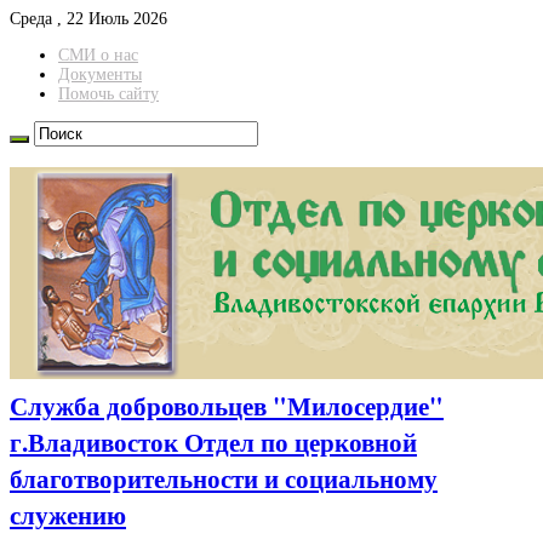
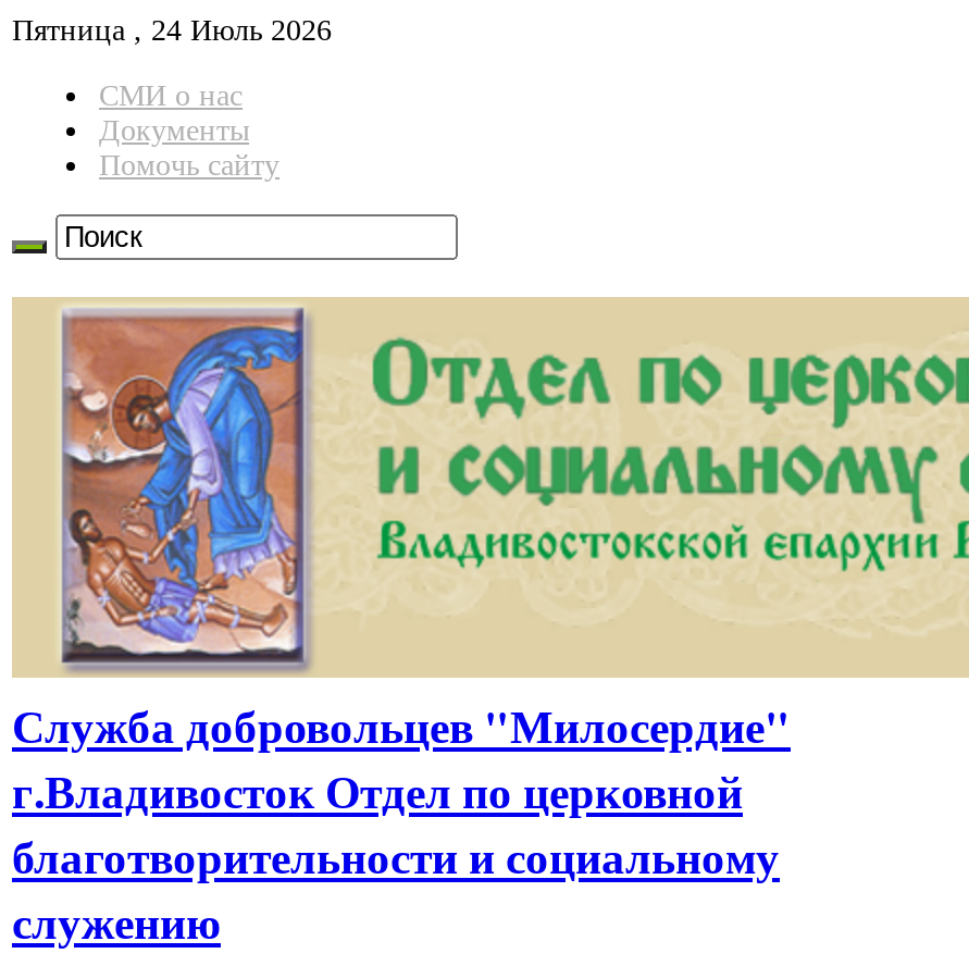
- Среда , 22 Июль 2026
+ Пятница , 24 Июль 2026
